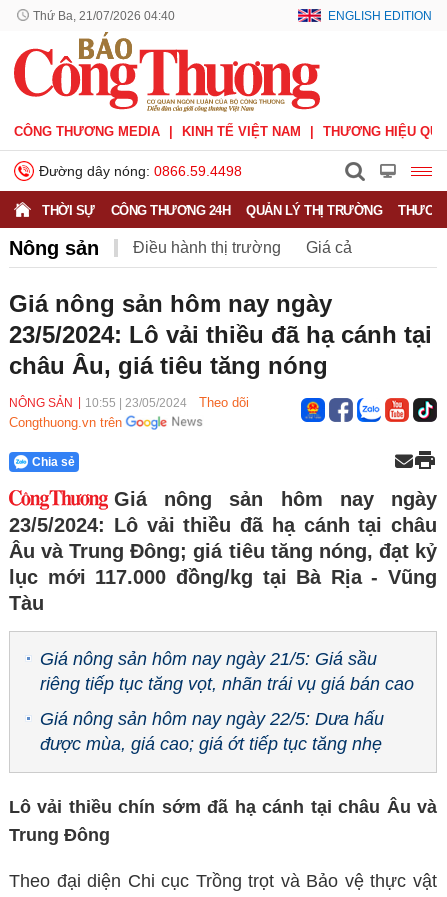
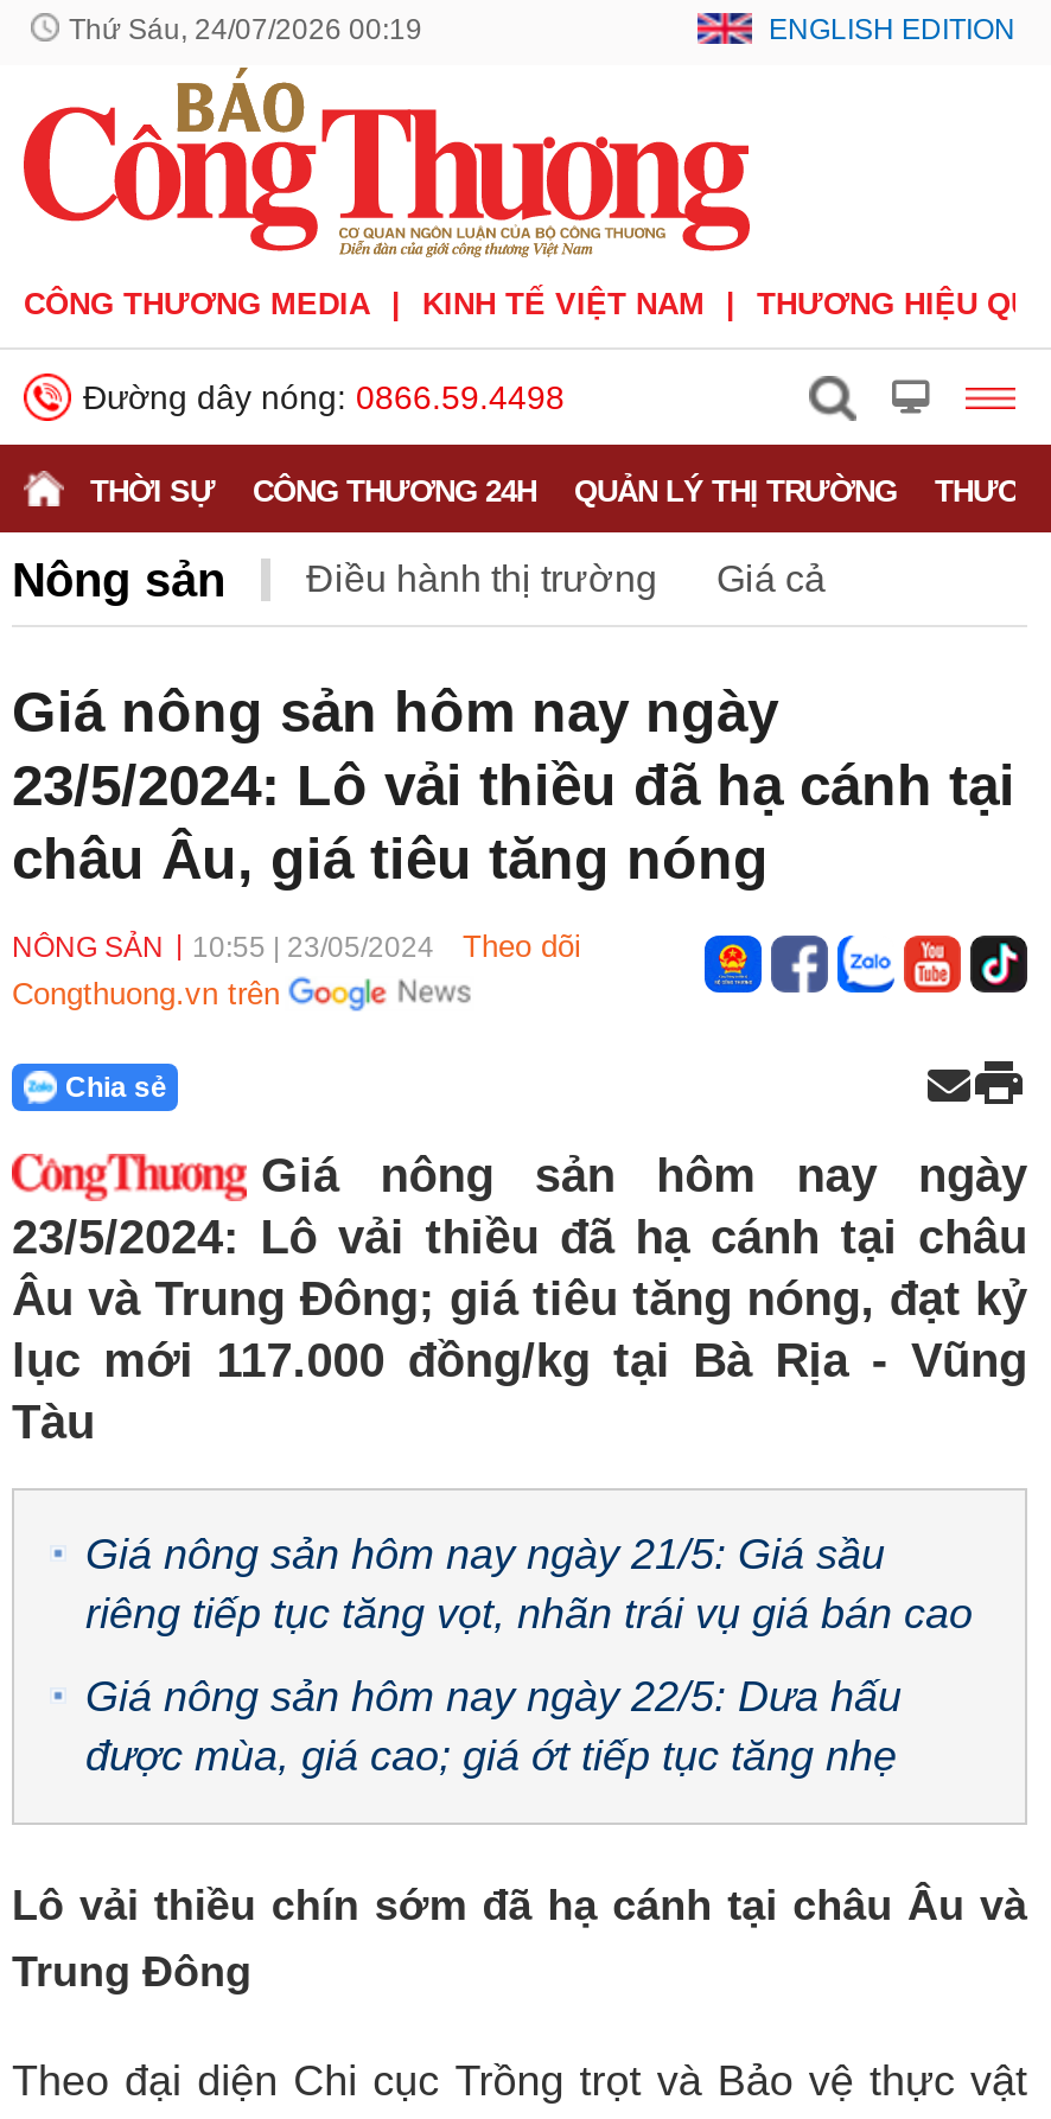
- Thứ Ba, 21/07/2026 04:40
+ Thứ Sáu, 24/07/2026 00:19
